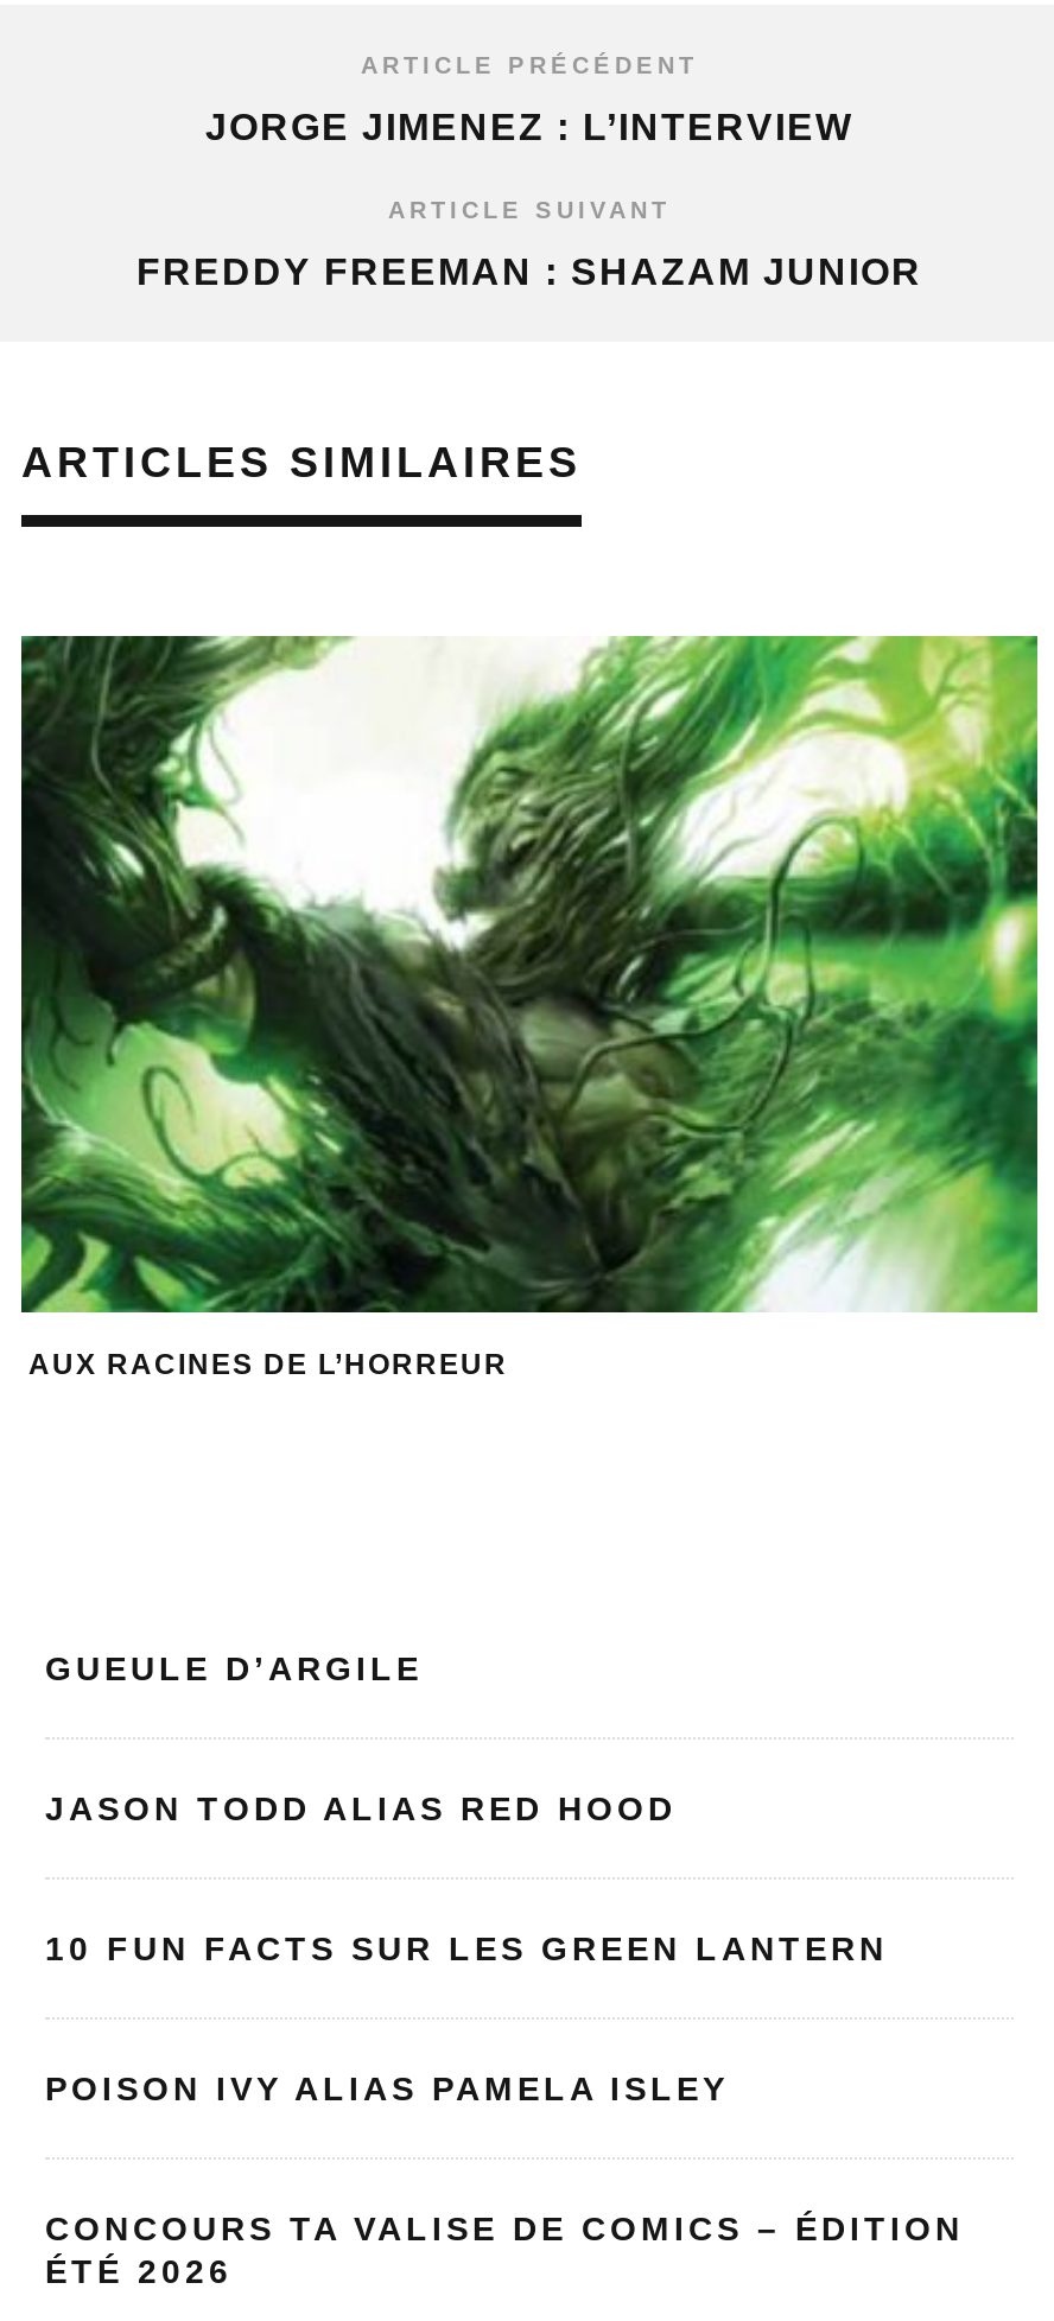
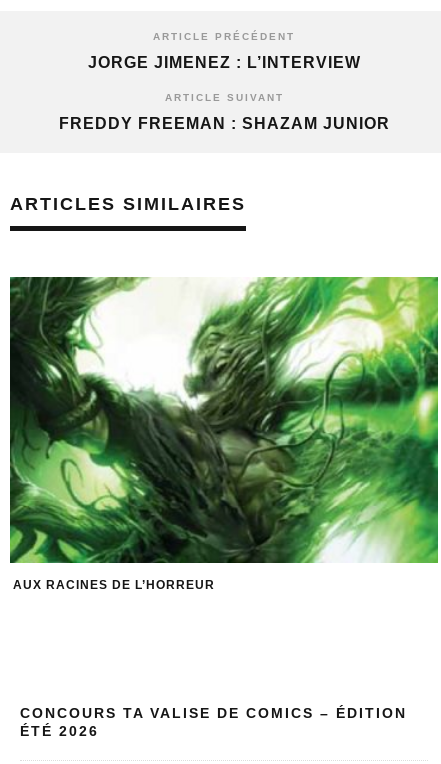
- GUEULE D’ARGILE

- JASON TODD ALIAS RED HOOD

- 10 FUN FACTS SUR LES GREEN LANTERN

- POISON IVY ALIAS PAMELA ISLEY
